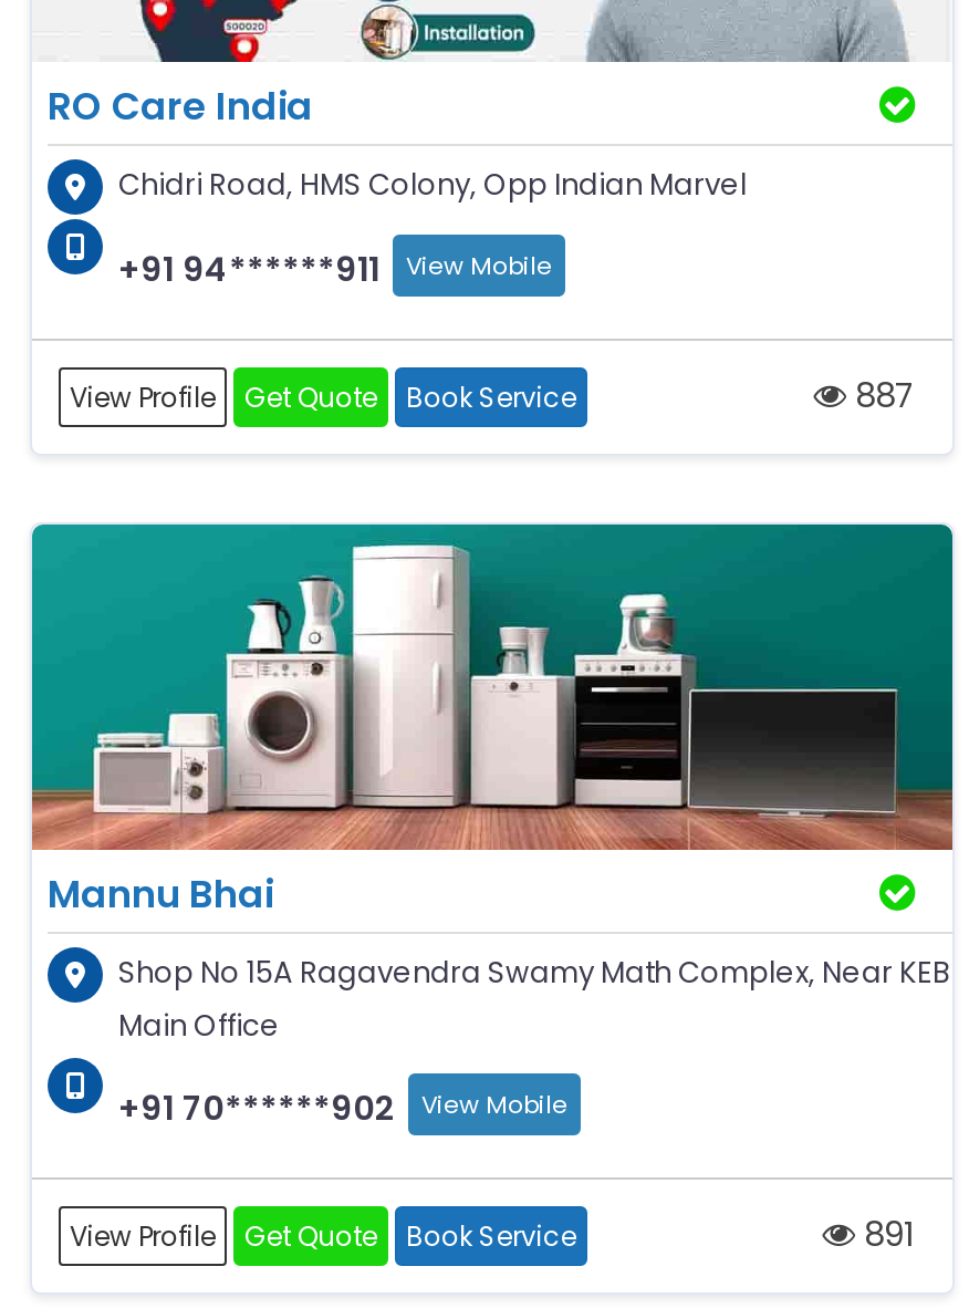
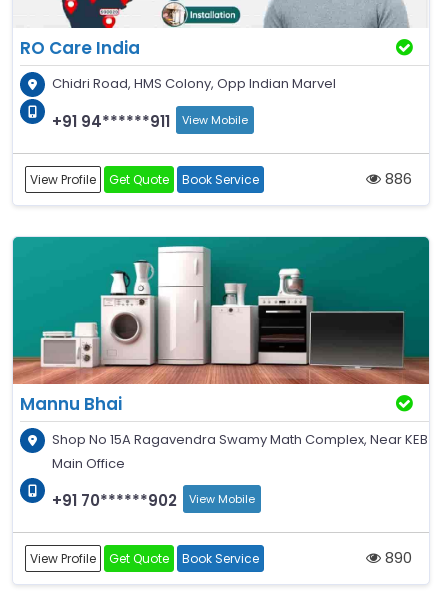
- 887
+ 886

- 891
+ 890
